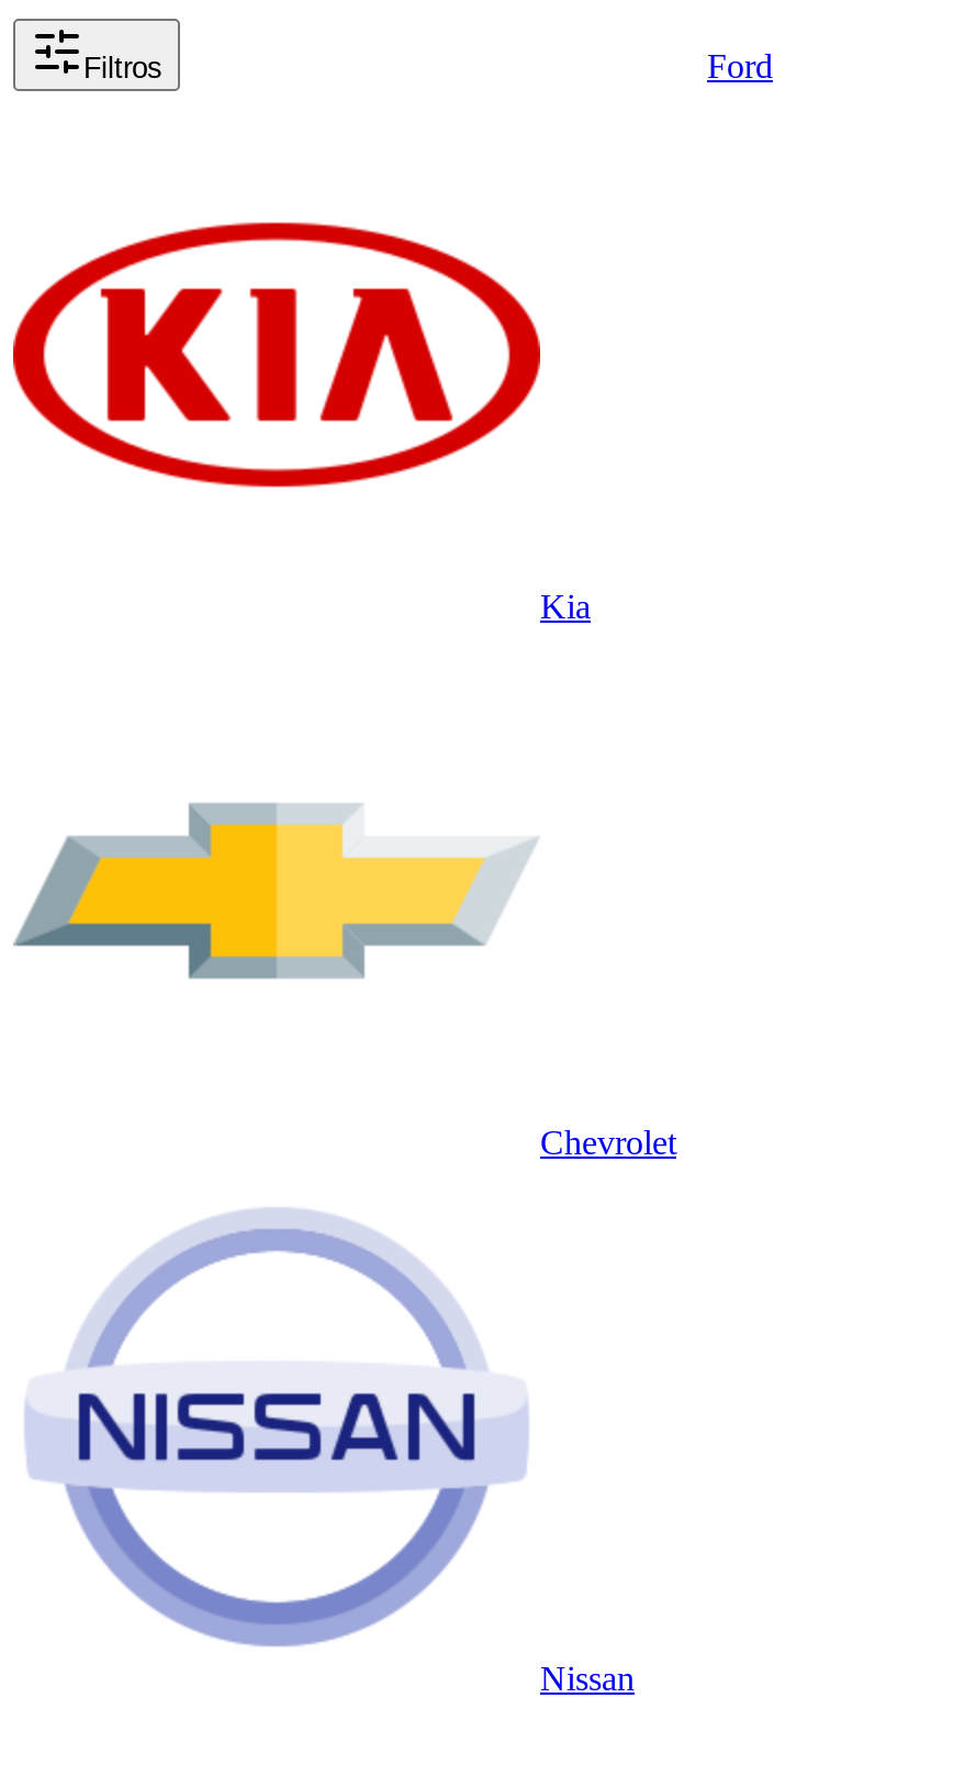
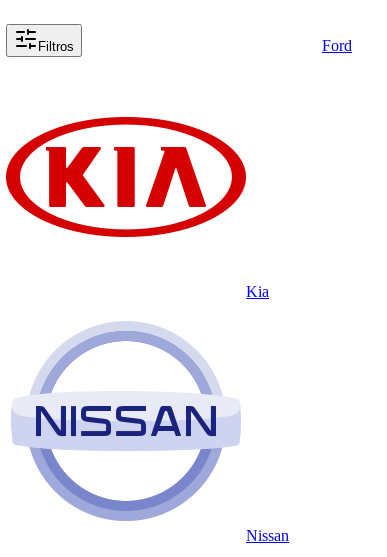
- [image]

- Chevrolet
